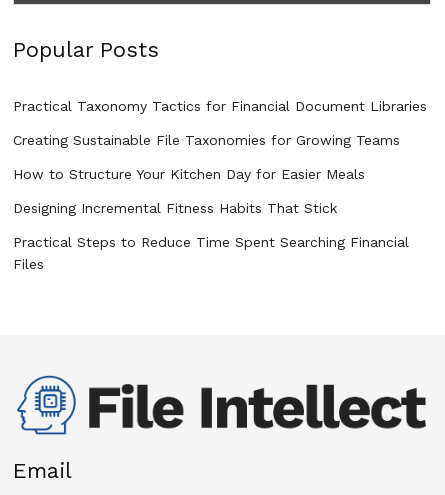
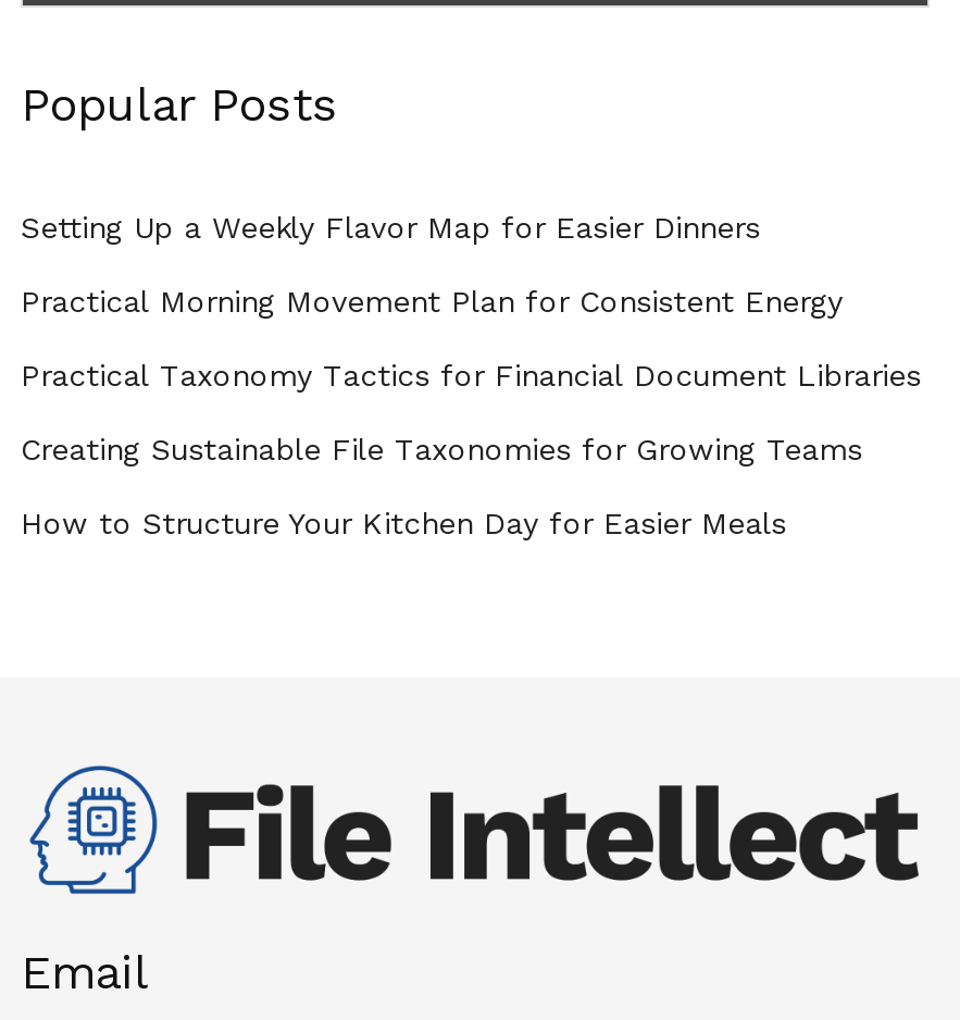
+ Setting Up a Weekly Flavor Map for Easier Dinners
+ Practical Morning Movement Plan for Consistent Energy

moved down: Practical Taxonomy Tactics for Financial Document Libraries | Creating Sustainable File Taxonomies for Growing Teams | How to Structure Your Kitchen Day for Easier Meals

- Designing Incremental Fitness Habits That Stick
- Practical Steps to Reduce Time Spent Searching Financial
- Files
